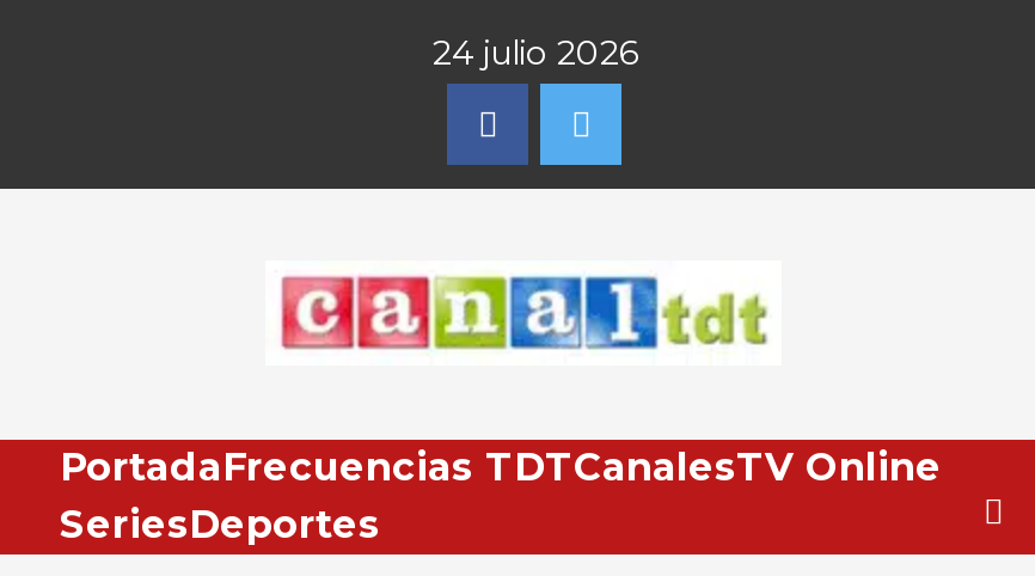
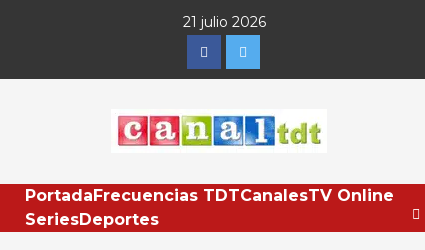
- 24 julio 2026
+ 21 julio 2026
